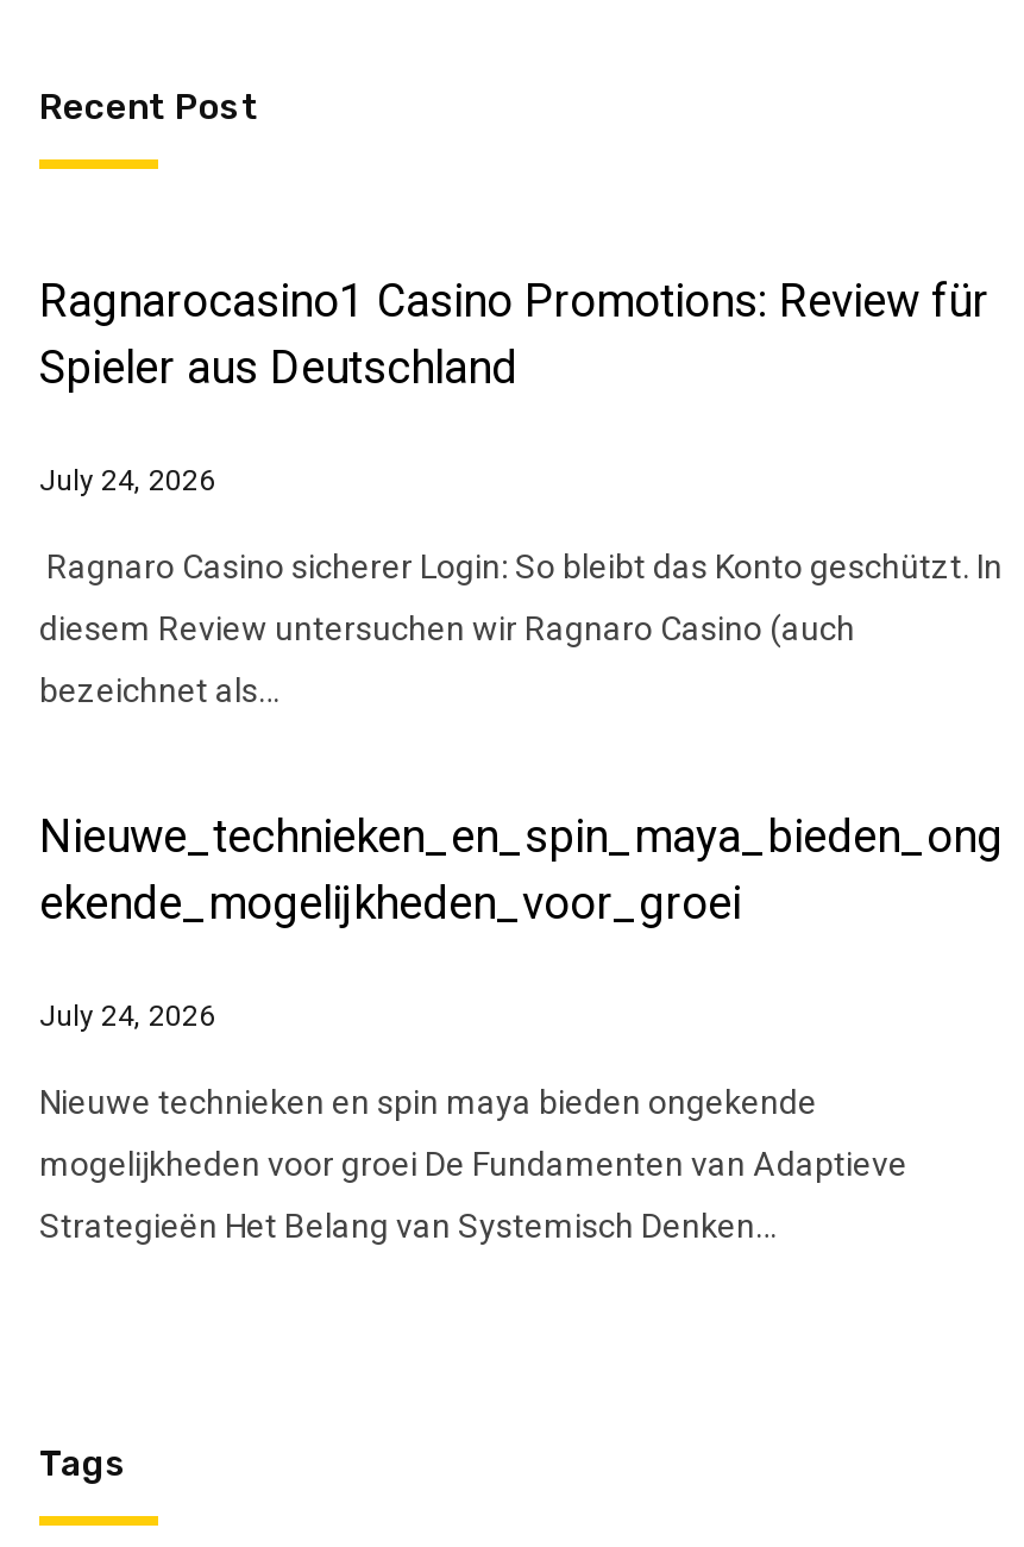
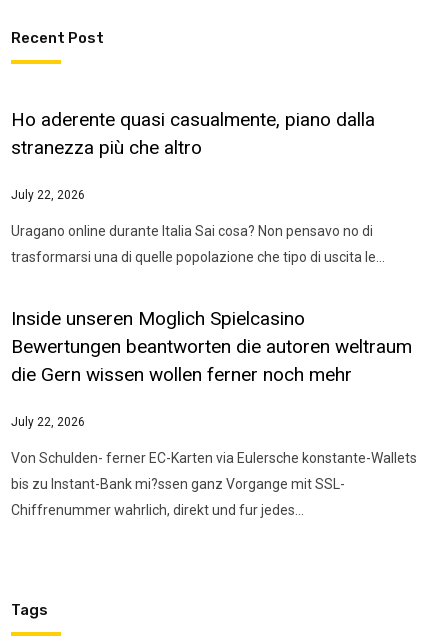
- Ragnarocasino1 Casino Promotions: Review für
- Spieler aus Deutschland
- July 24, 2026
- Ragnaro Casino sicherer Login: So bleibt das Konto geschützt. In
- diesem Review untersuchen wir Ragnaro Casino (auch
- bezeichnet als…
- Nieuwe_technieken_en_spin_maya_bieden_ong
- ekende_mogelijkheden_voor_groei
- July 24, 2026
- Nieuwe technieken en spin maya bieden ongekende
- mogelijkheden voor groei De Fundamenten van Adaptieve
- Strategieën Het Belang van Systemisch Denken…
+ Ho aderente quasi casualmente, piano dalla
+ stranezza più che altro
+ July 22, 2026
+ Uragano online durante Italia Sai cosa? Non pensavo no di
+ trasformarsi una di quelle popolazione che tipo di uscita le…
+ Inside unseren Moglich Spielcasino
+ Bewertungen beantworten die autoren weltraum
+ die Gern wissen wollen ferner noch mehr
+ July 22, 2026
+ Von Schulden- ferner EC-Karten via Eulersche konstante-Wallets
+ bis zu Instant-Bank mi?ssen ganz Vorgange mit SSL-
+ Chiffrenummer wahrlich, direkt und fur jedes…
